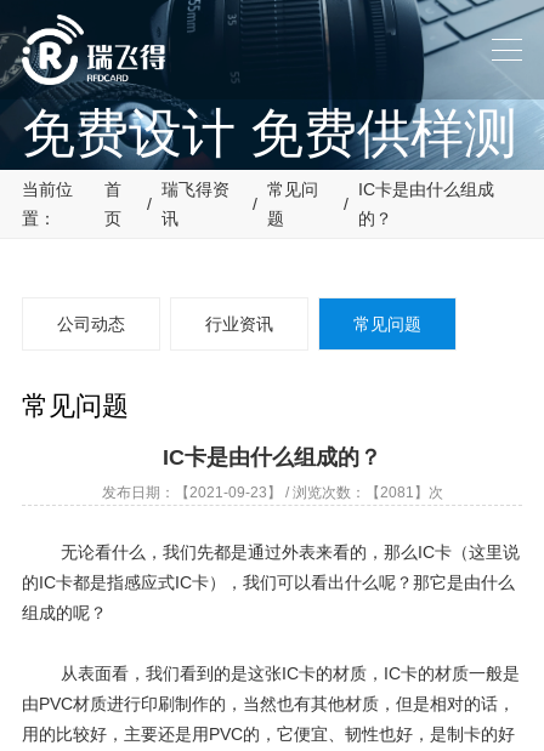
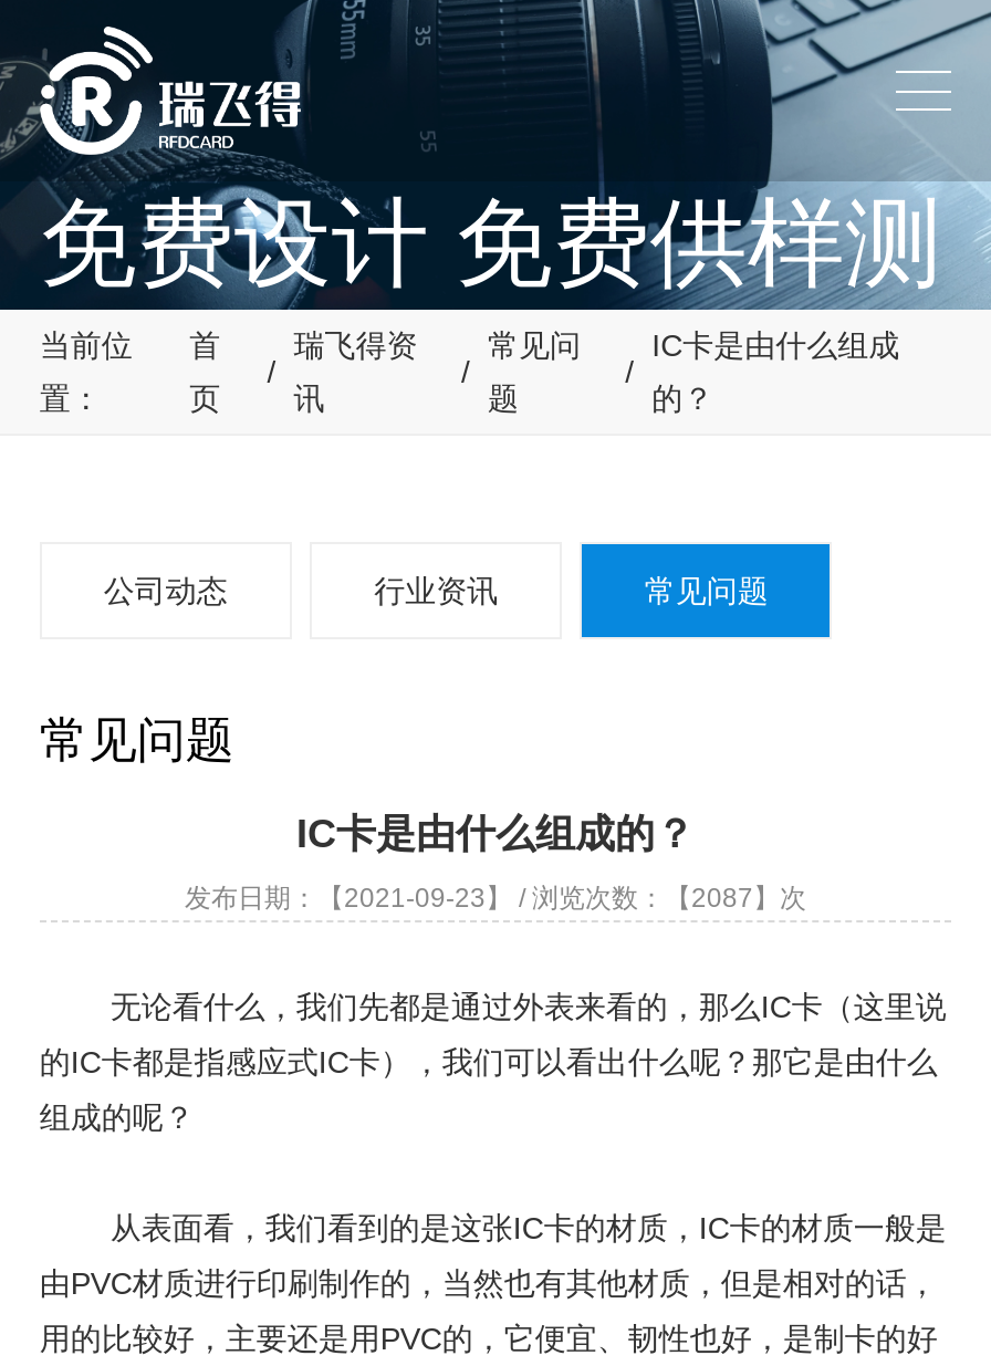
- 发布日期：【2021-09-23】 / 浏览次数：【2081】次
+ 发布日期：【2021-09-23】 / 浏览次数：【2087】次
